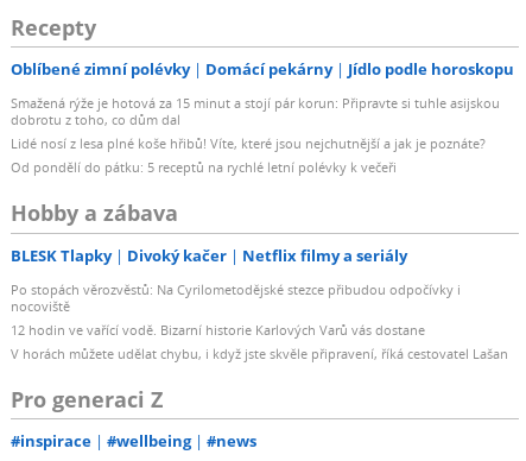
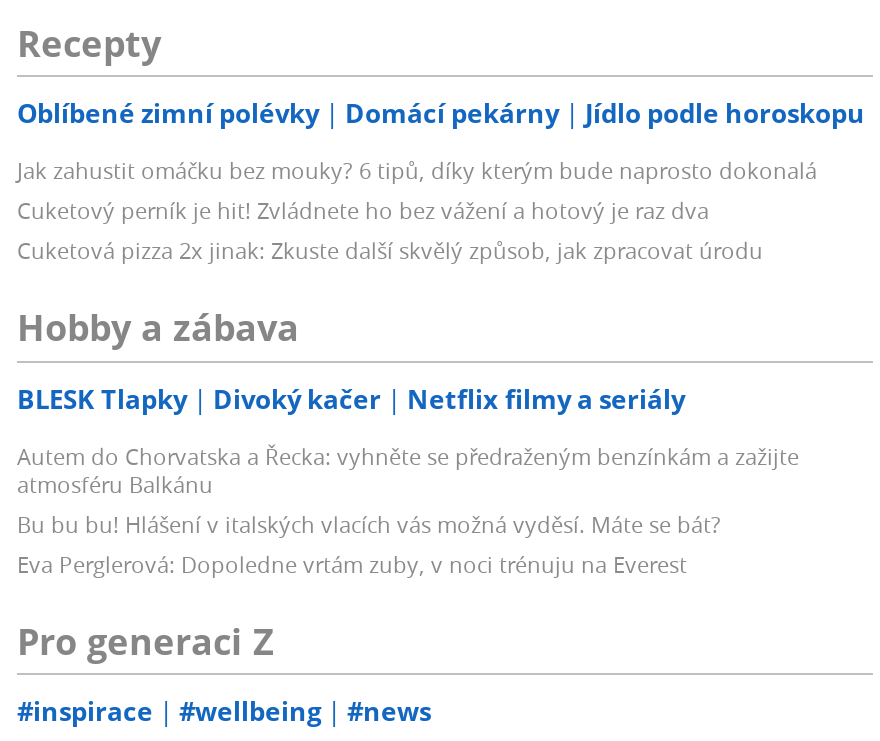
- Smažená rýže je hotová za 15 minut a stojí pár korun: Připravte si tuhle asijskou
- dobrotu z toho, co dům dal
- Lidé nosí z lesa plné koše hřibů! Víte, které jsou nejchutnější a jak je poznáte?
- Od pondělí do pátku: 5 receptů na rychlé letní polévky k večeři
+ Jak zahustit omáčku bez mouky? 6 tipů, díky kterým bude naprosto dokonalá
+ Cuketový perník je hit! Zvládnete ho bez vážení a hotový je raz dva
+ Cuketová pizza 2x jinak: Zkuste další skvělý způsob, jak zpracovat úrodu

- Po stopách věrozvěstů: Na Cyrilometodějské stezce přibudou odpočívky i
- nocoviště
- 12 hodin ve vařící vodě. Bizarní historie Karlových Varů vás dostane
- V horách můžete udělat chybu, i když jste skvěle připravení, říká cestovatel Lašan
+ Autem do Chorvatska a Řecka: vyhněte se předraženým benzínkám a zažijte
+ atmosféru Balkánu
+ Bu bu bu! Hlášení v italských vlacích vás možná vyděsí. Máte se bát?
+ Eva Perglerová: Dopoledne vrtám zuby, v noci trénuju na Everest
